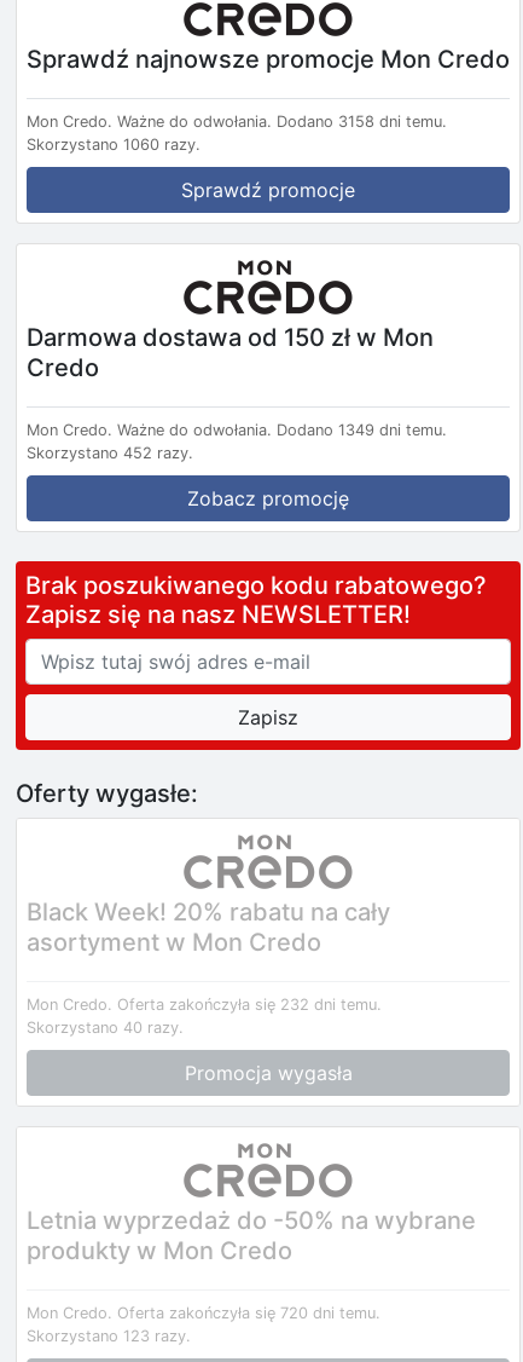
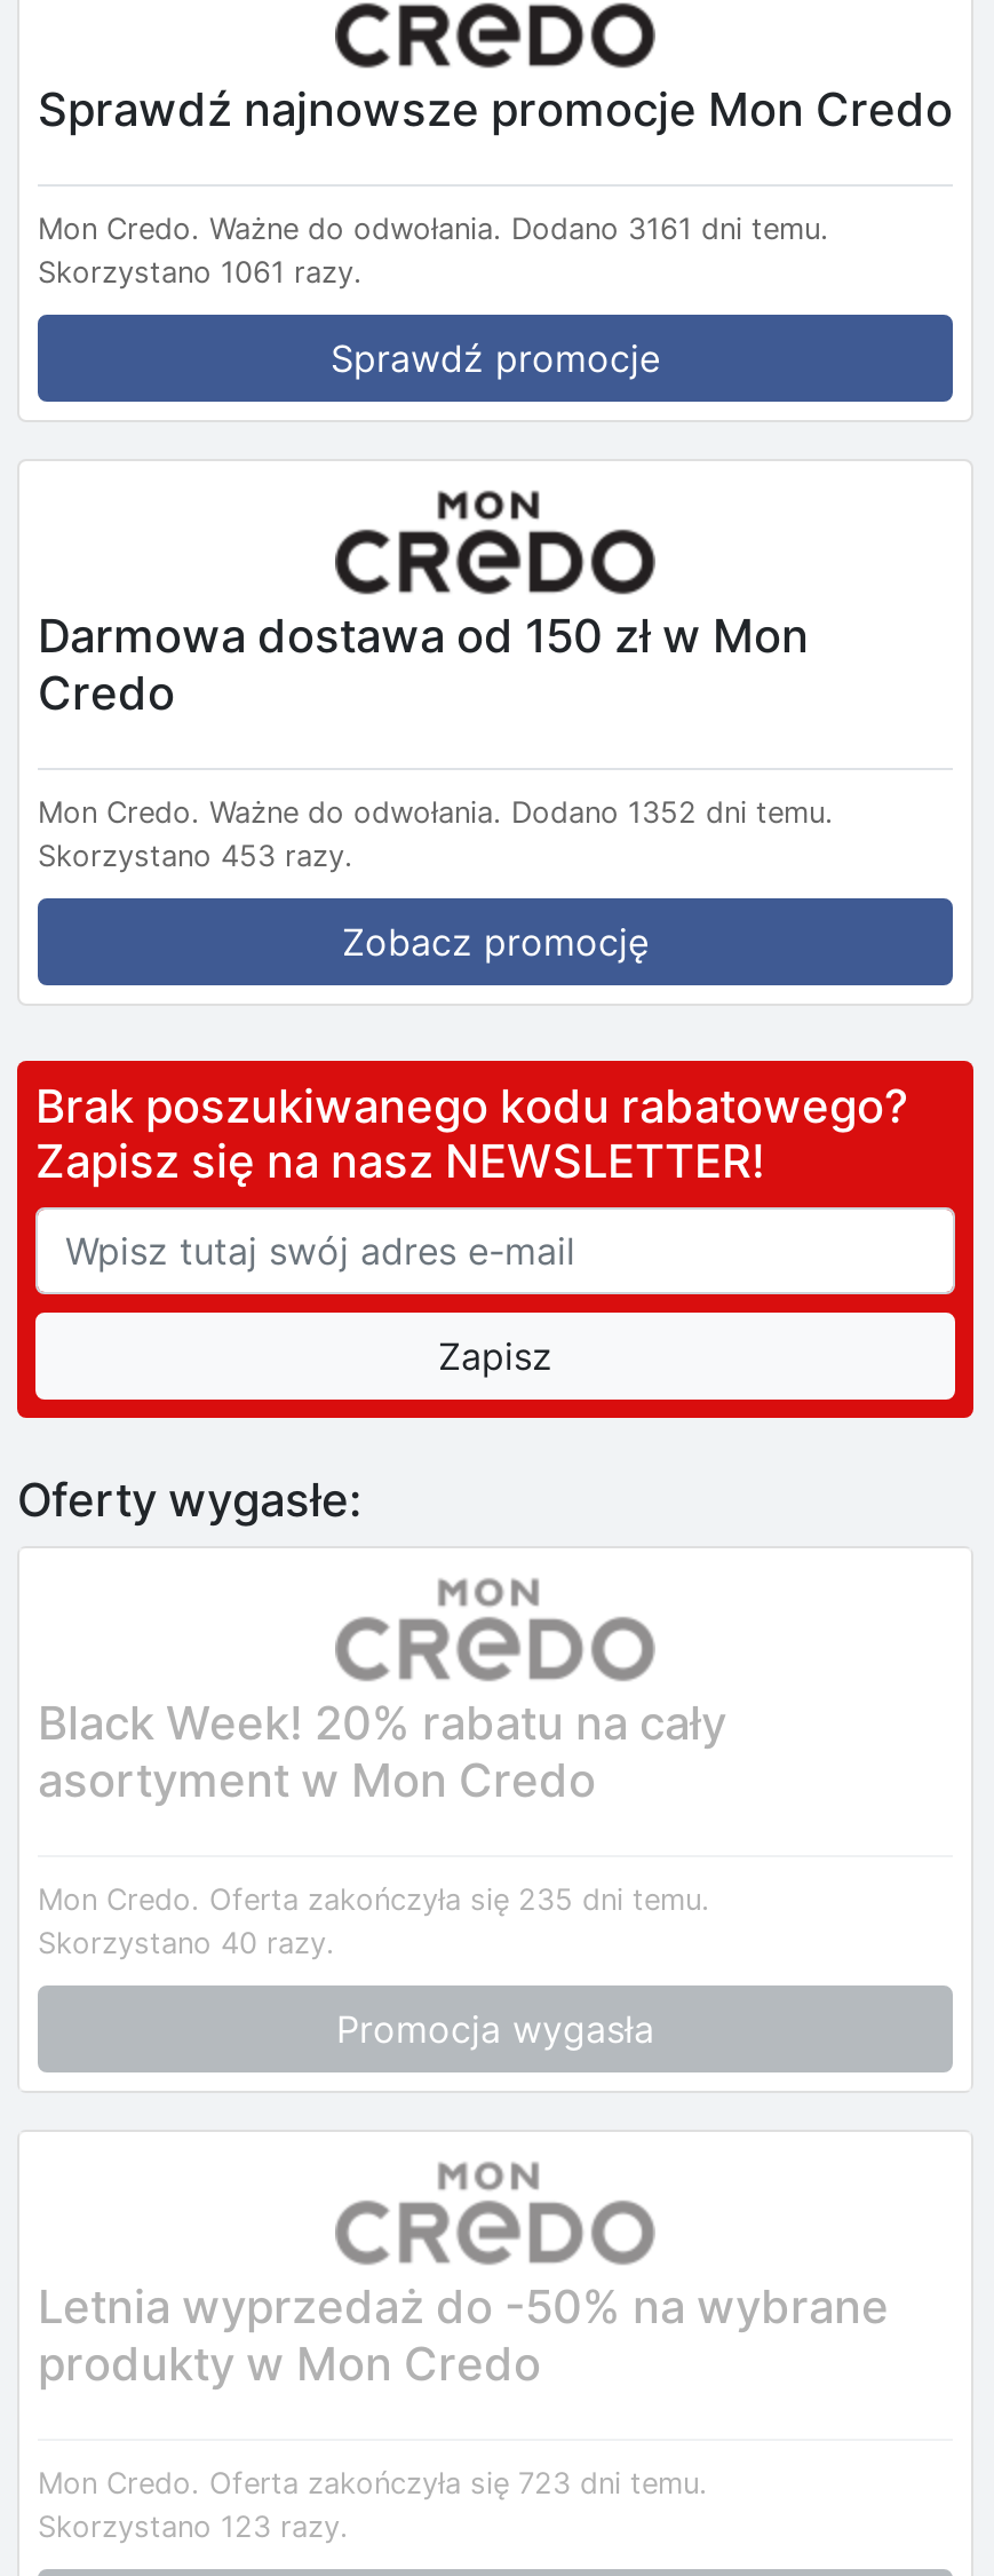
- Mon Credo. Ważne do odwołania. Dodano 3158 dni temu.
+ Mon Credo. Ważne do odwołania. Dodano 3161 dni temu.

- Skorzystano 1060 razy.
+ Skorzystano 1061 razy.

- Mon Credo. Ważne do odwołania. Dodano 1349 dni temu.
+ Mon Credo. Ważne do odwołania. Dodano 1352 dni temu.

- Skorzystano 452 razy.
+ Skorzystano 453 razy.

- Mon Credo. Oferta zakończyła się 232 dni temu.
+ Mon Credo. Oferta zakończyła się 235 dni temu.

- Mon Credo. Oferta zakończyła się 720 dni temu.
+ Mon Credo. Oferta zakończyła się 723 dni temu.
